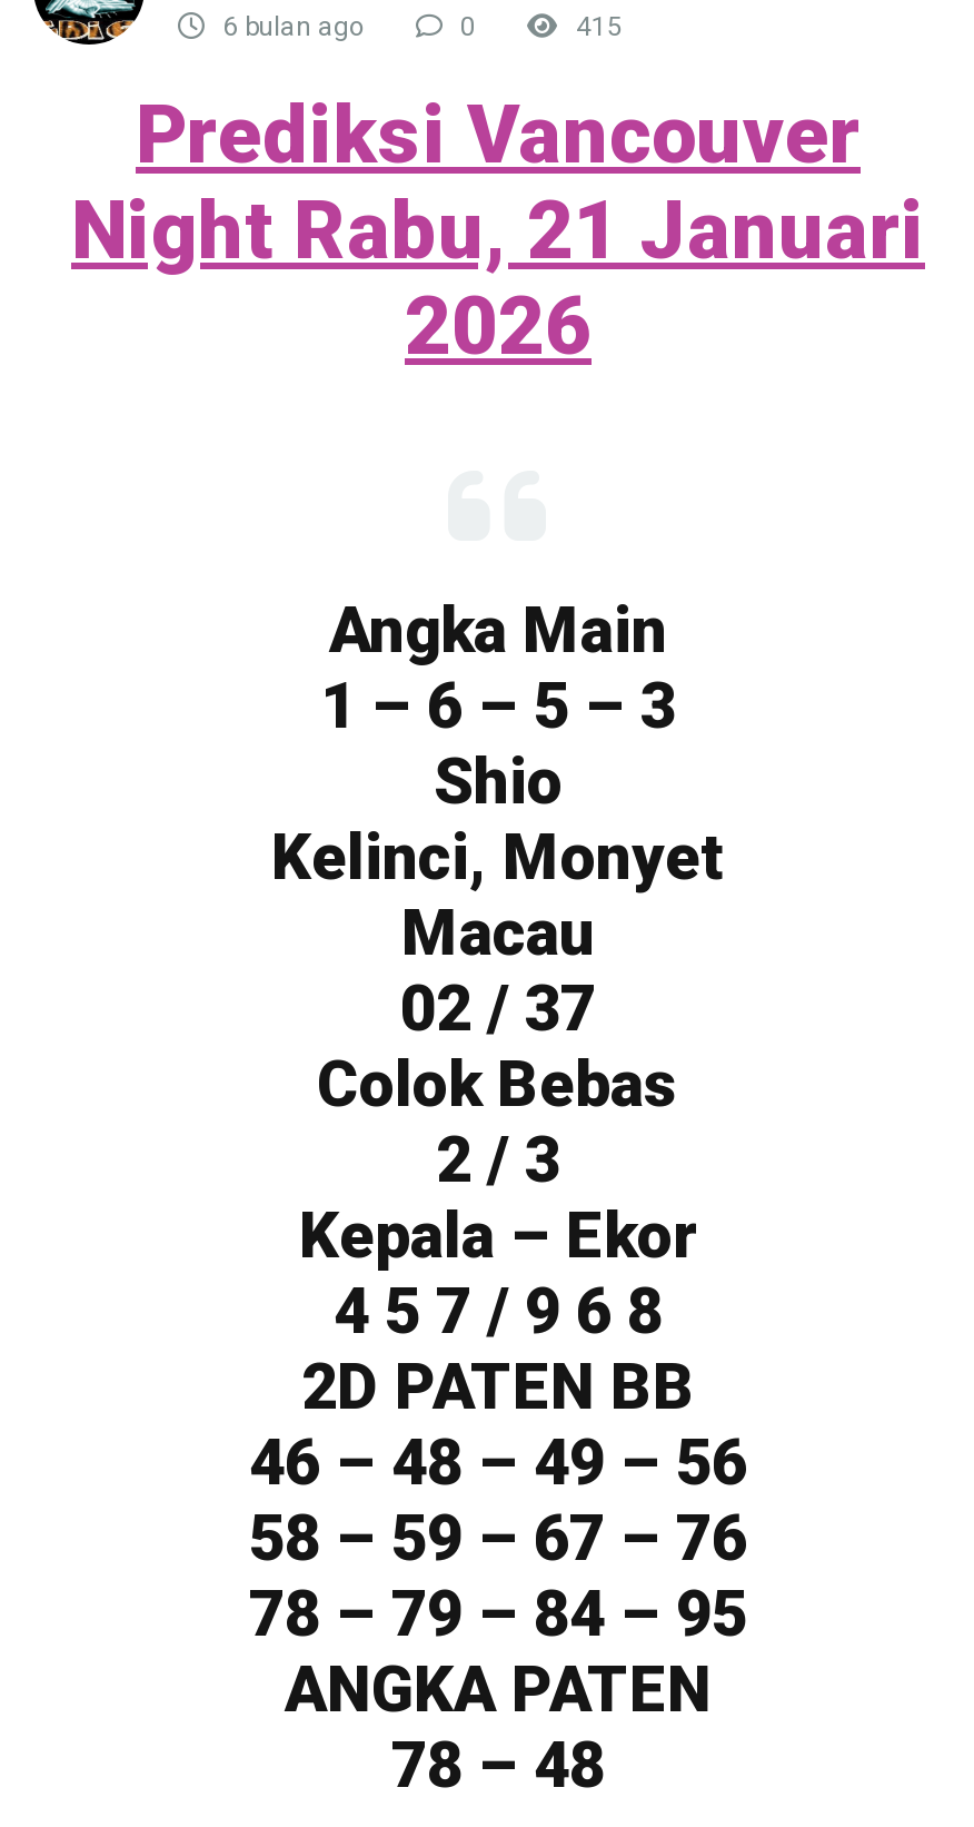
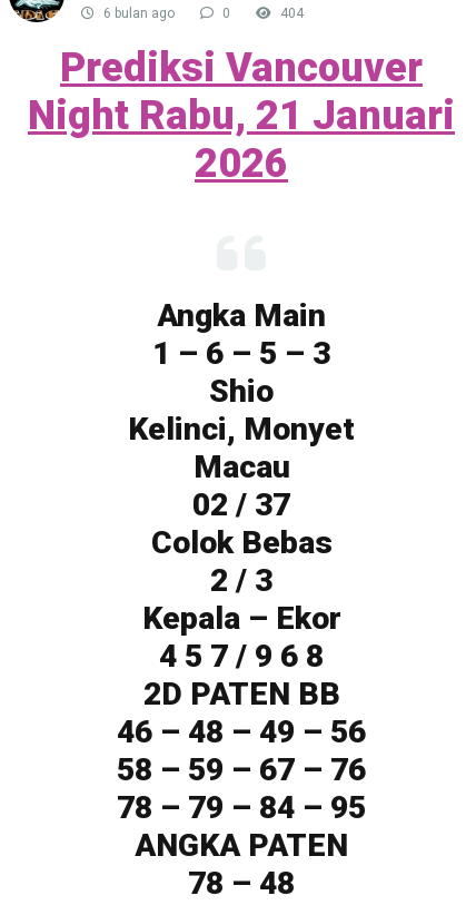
- 415
+ 404
